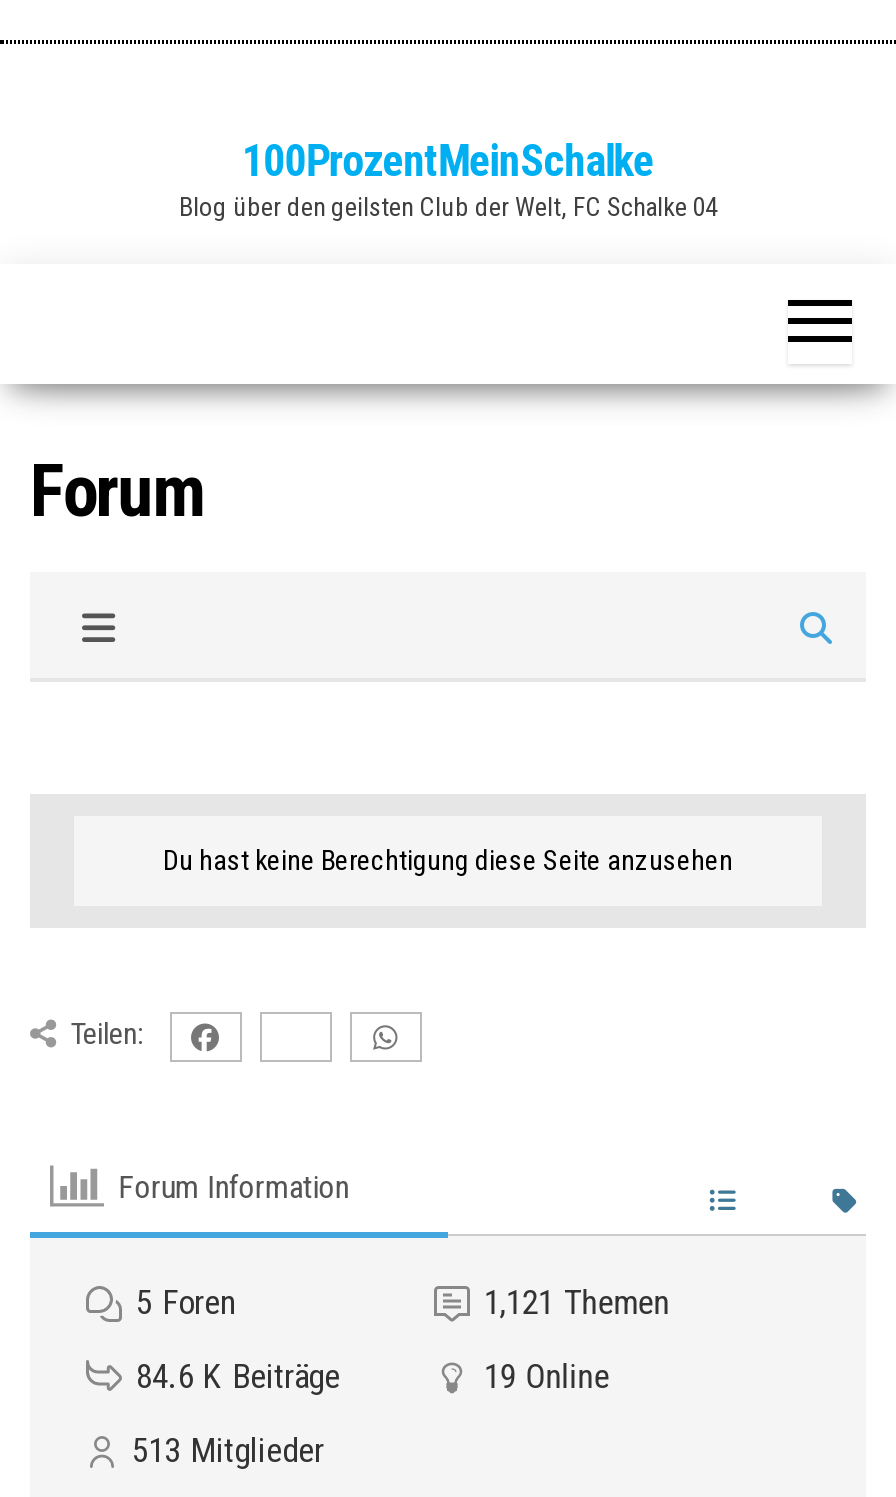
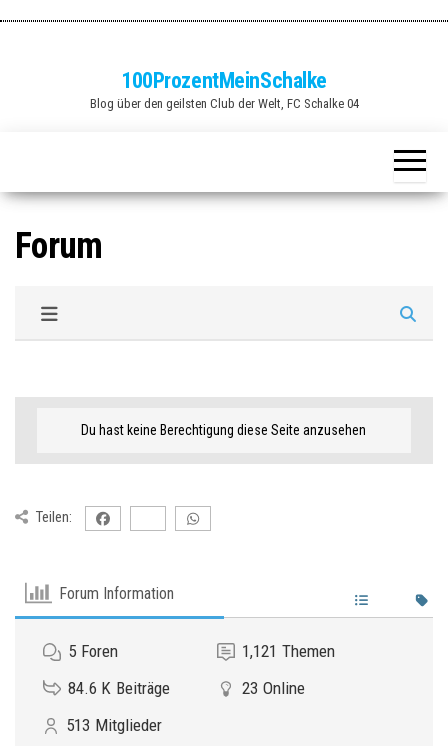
- 19 Online
+ 23 Online
